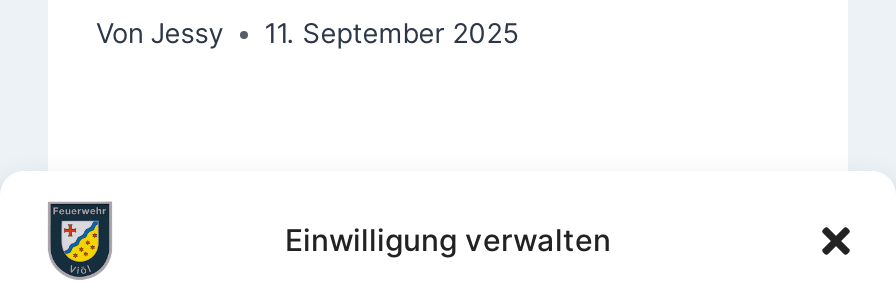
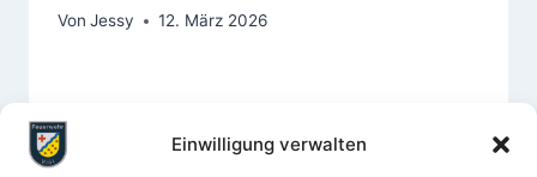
- Von Jessy 11. September 2025
+ Von Jessy 12. März 2026
